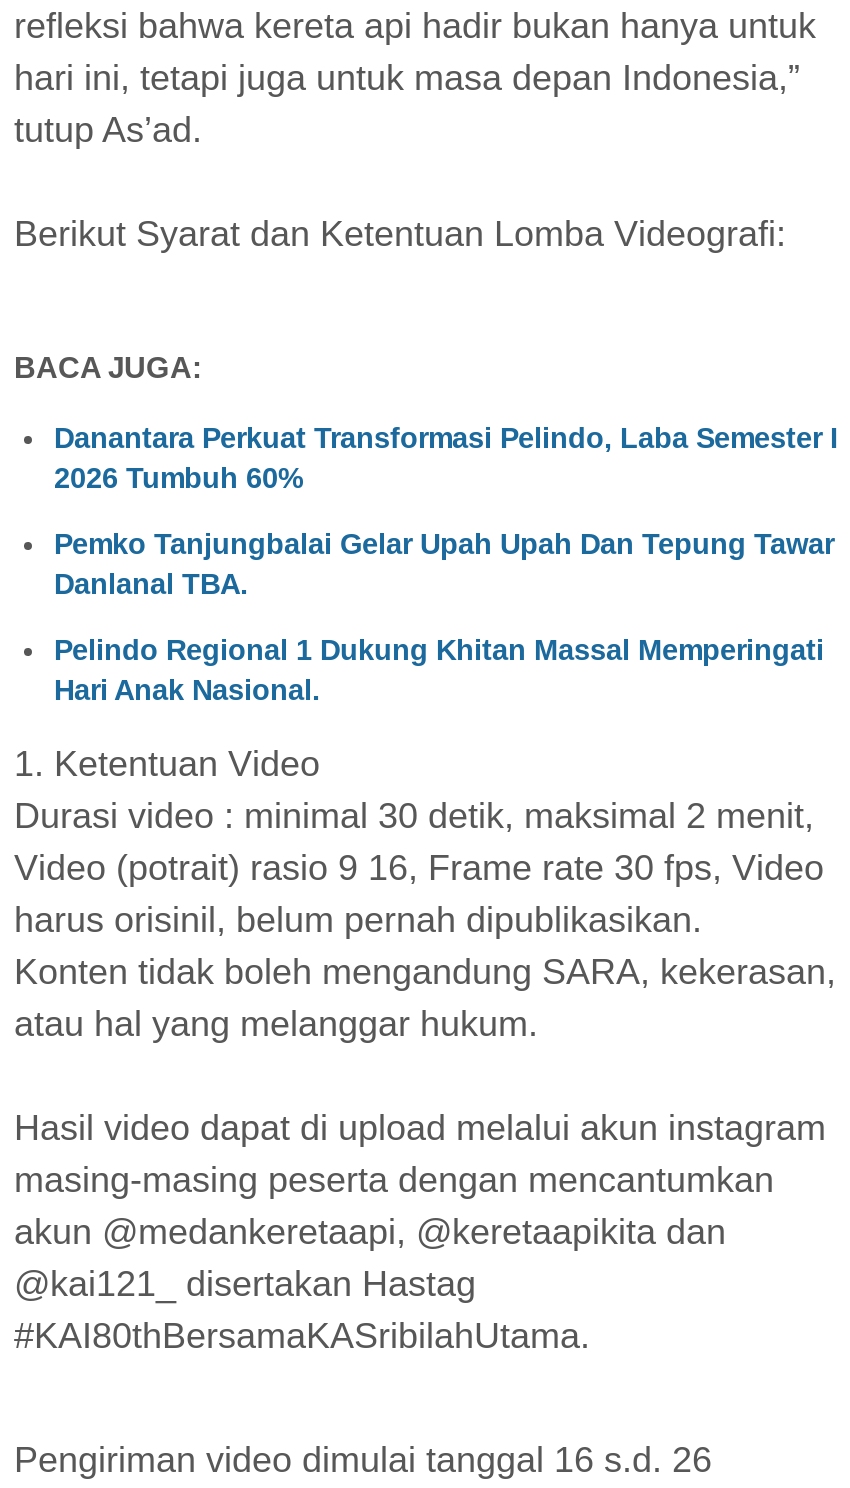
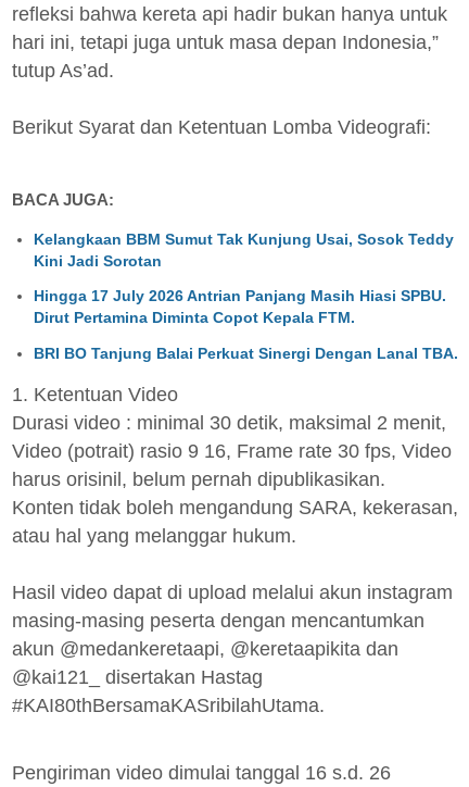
- Danantara Perkuat Transformasi Pelindo, Laba Semester I
- 2026 Tumbuh 60%
+ Kelangkaan BBM Sumut Tak Kunjung Usai, Sosok Teddy
+ Kini Jadi Sorotan

- Pemko Tanjungbalai Gelar Upah Upah Dan Tepung Tawar
- Danlanal TBA.
+ Hingga 17 July 2026 Antrian Panjang Masih Hiasi SPBU.
+ Dirut Pertamina Diminta Copot Kepala FTM.

- Pelindo Regional 1 Dukung Khitan Massal Memperingati
- Hari Anak Nasional.
+ BRI BO Tanjung Balai Perkuat Sinergi Dengan Lanal TBA.
